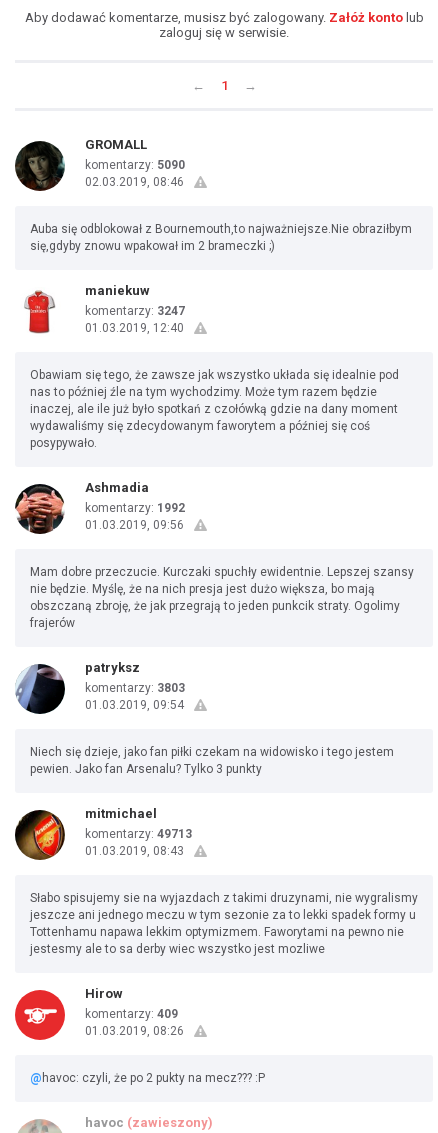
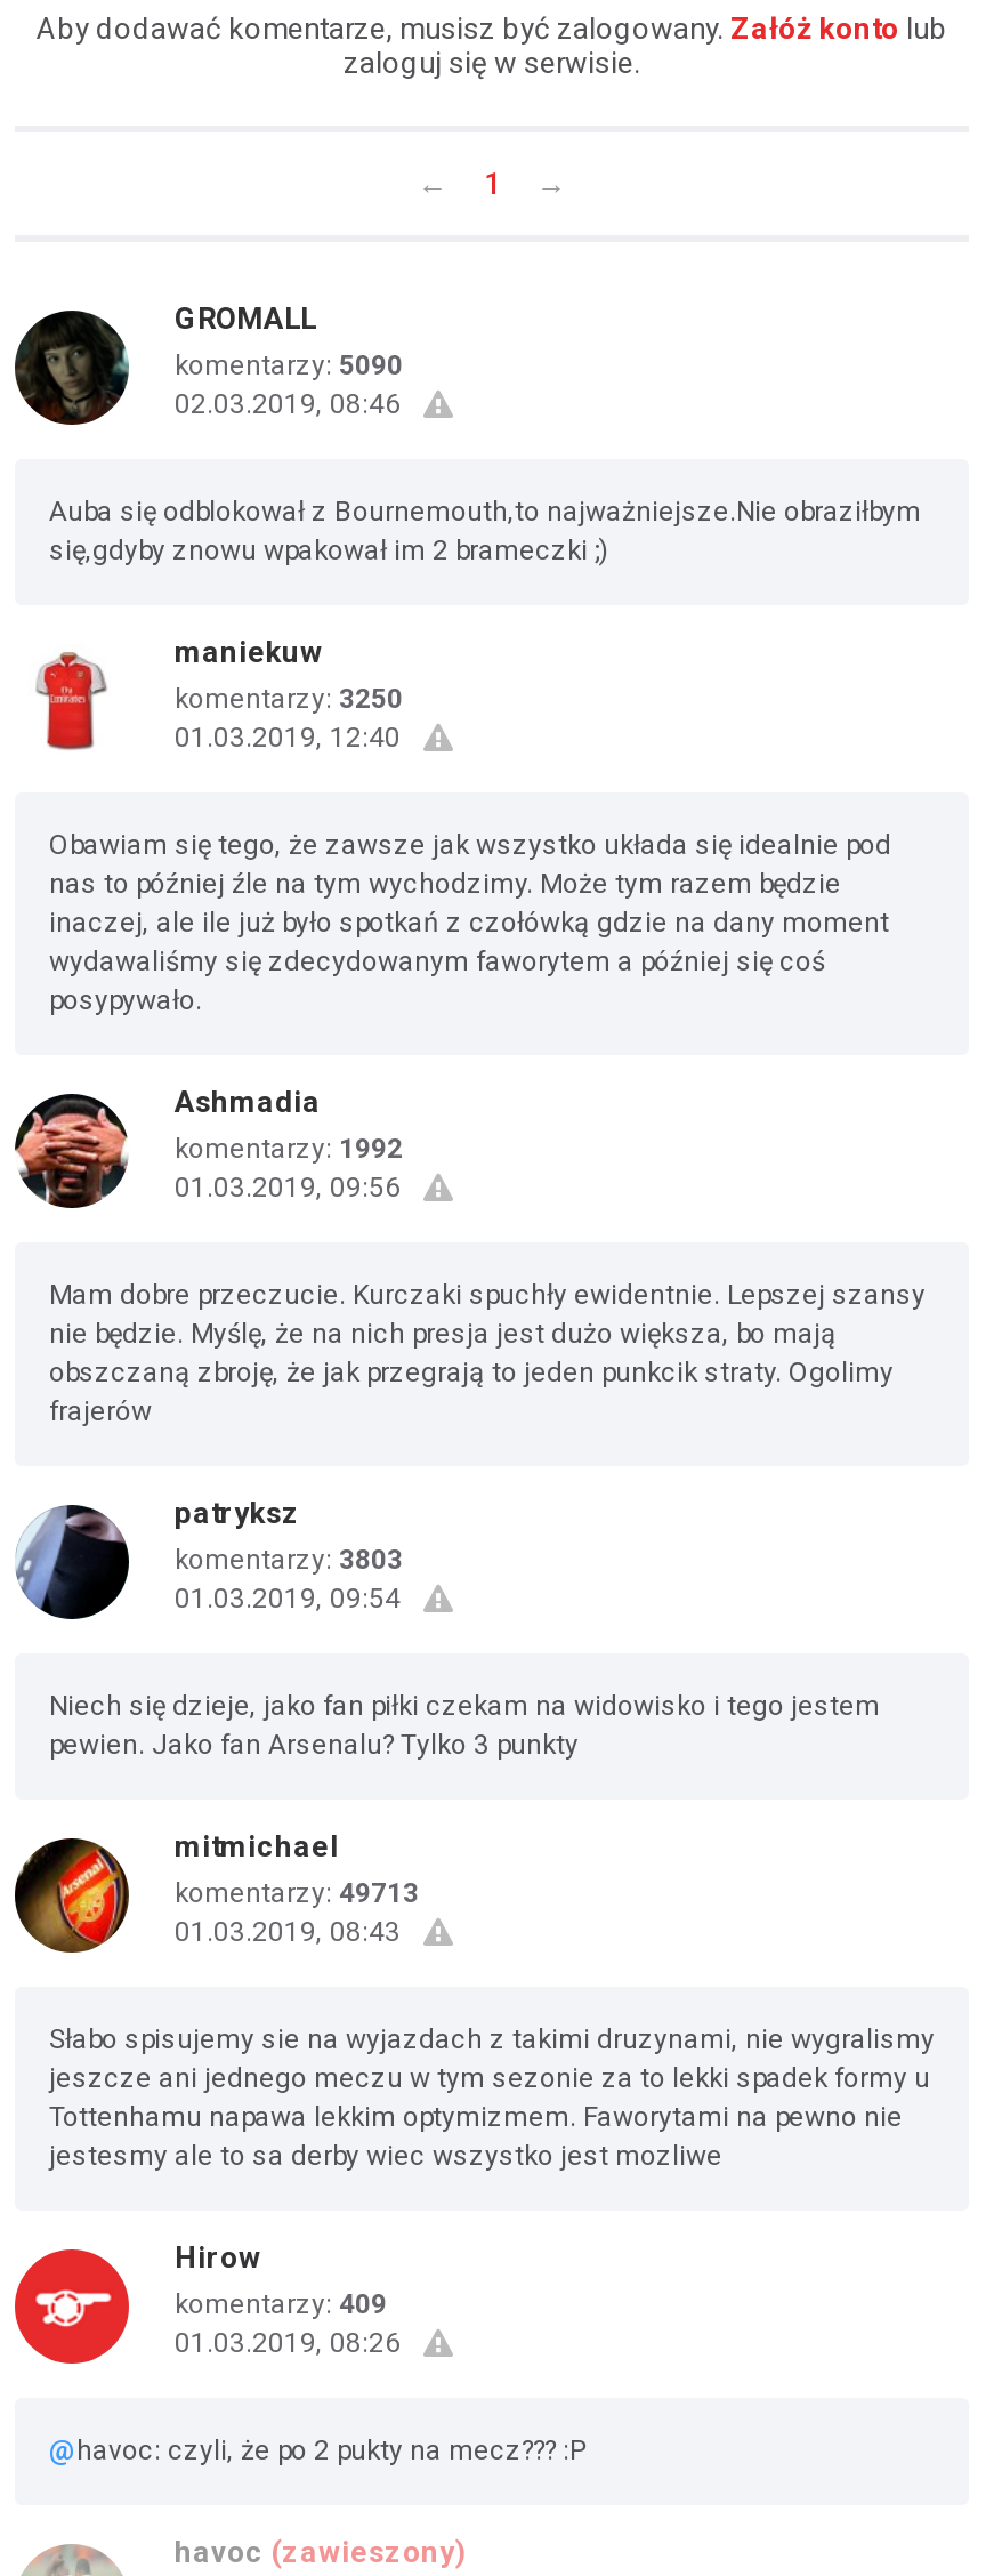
- komentarzy: 3247
+ komentarzy: 3250
